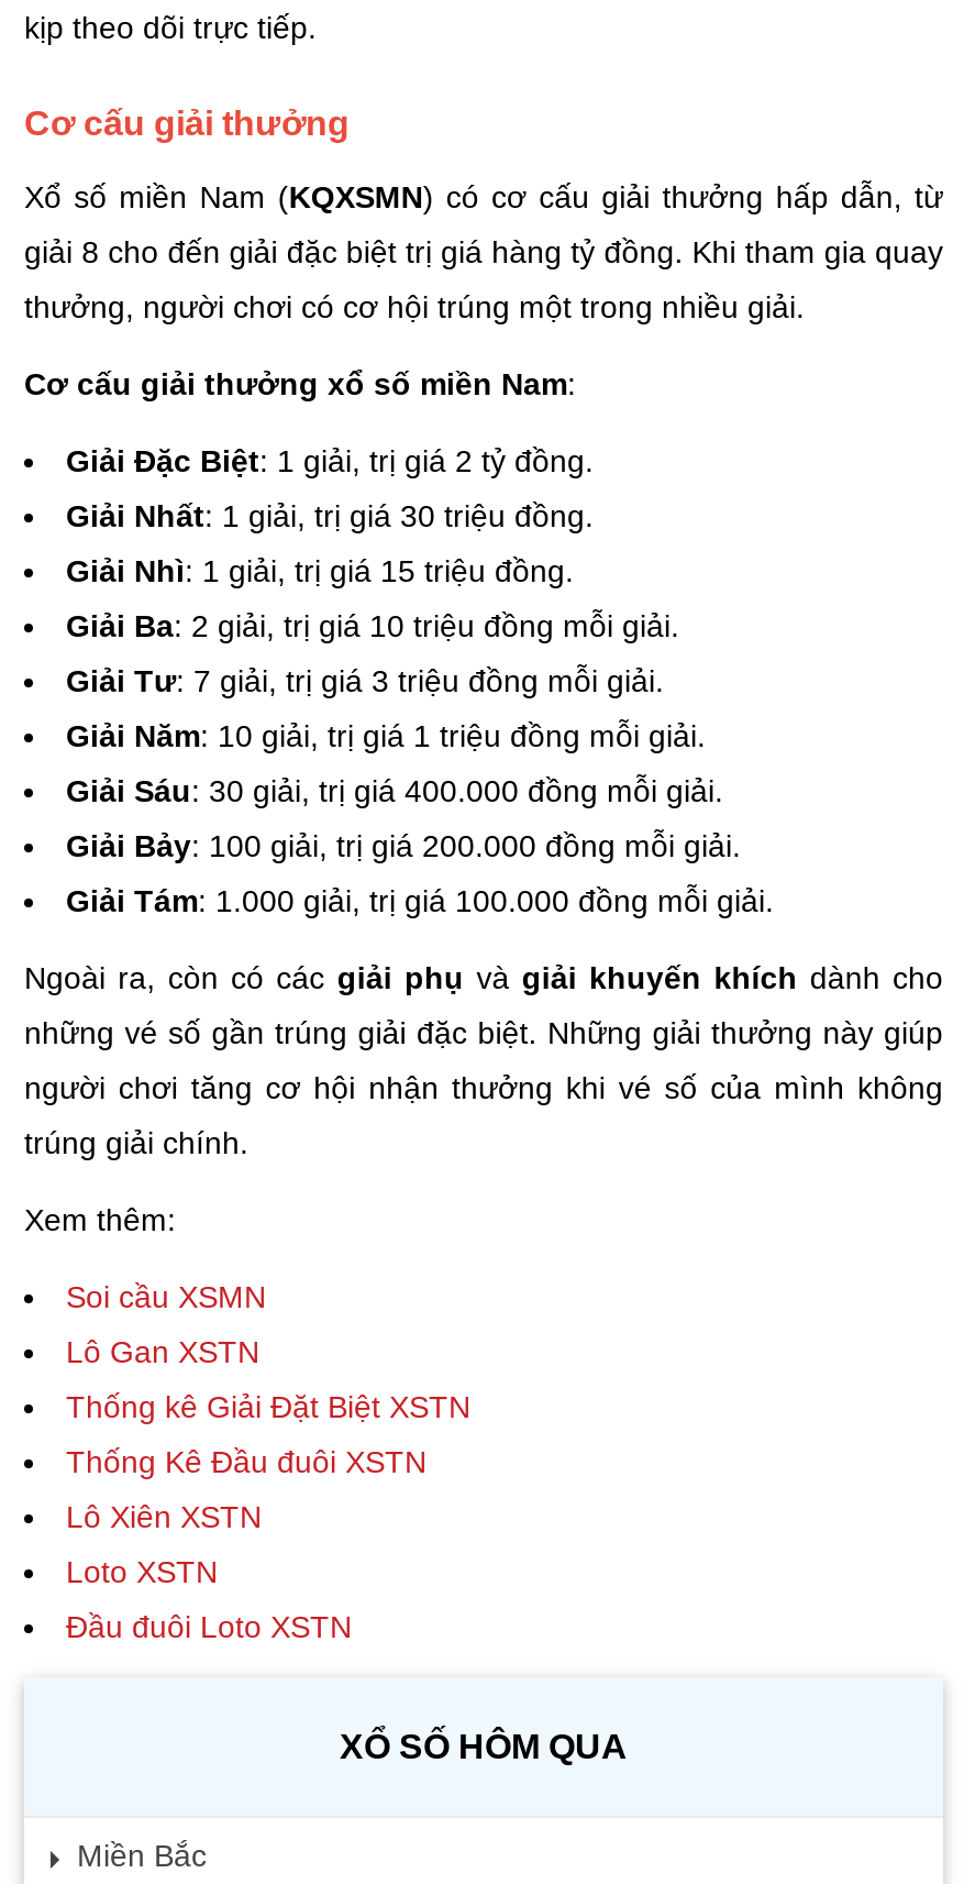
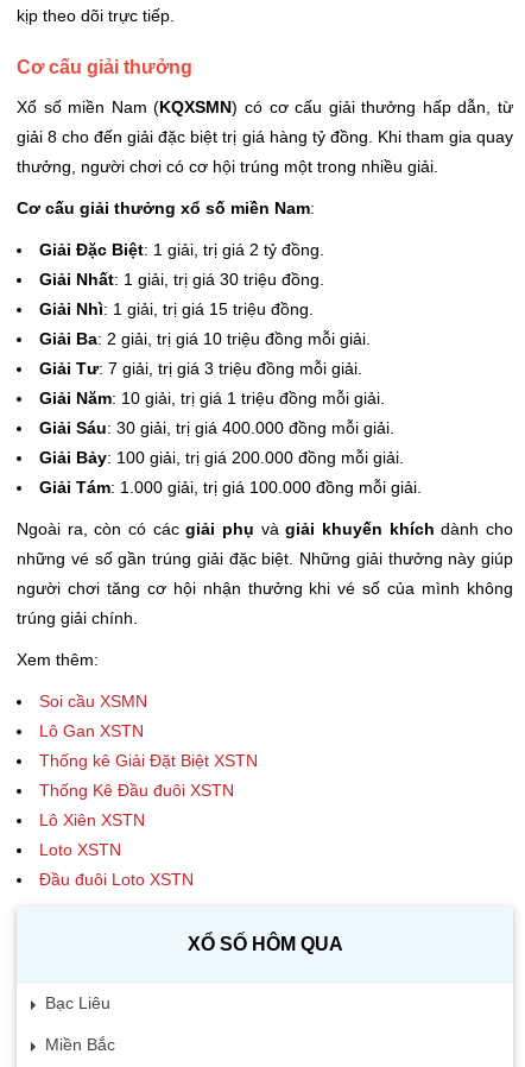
+ Bạc Liêu
